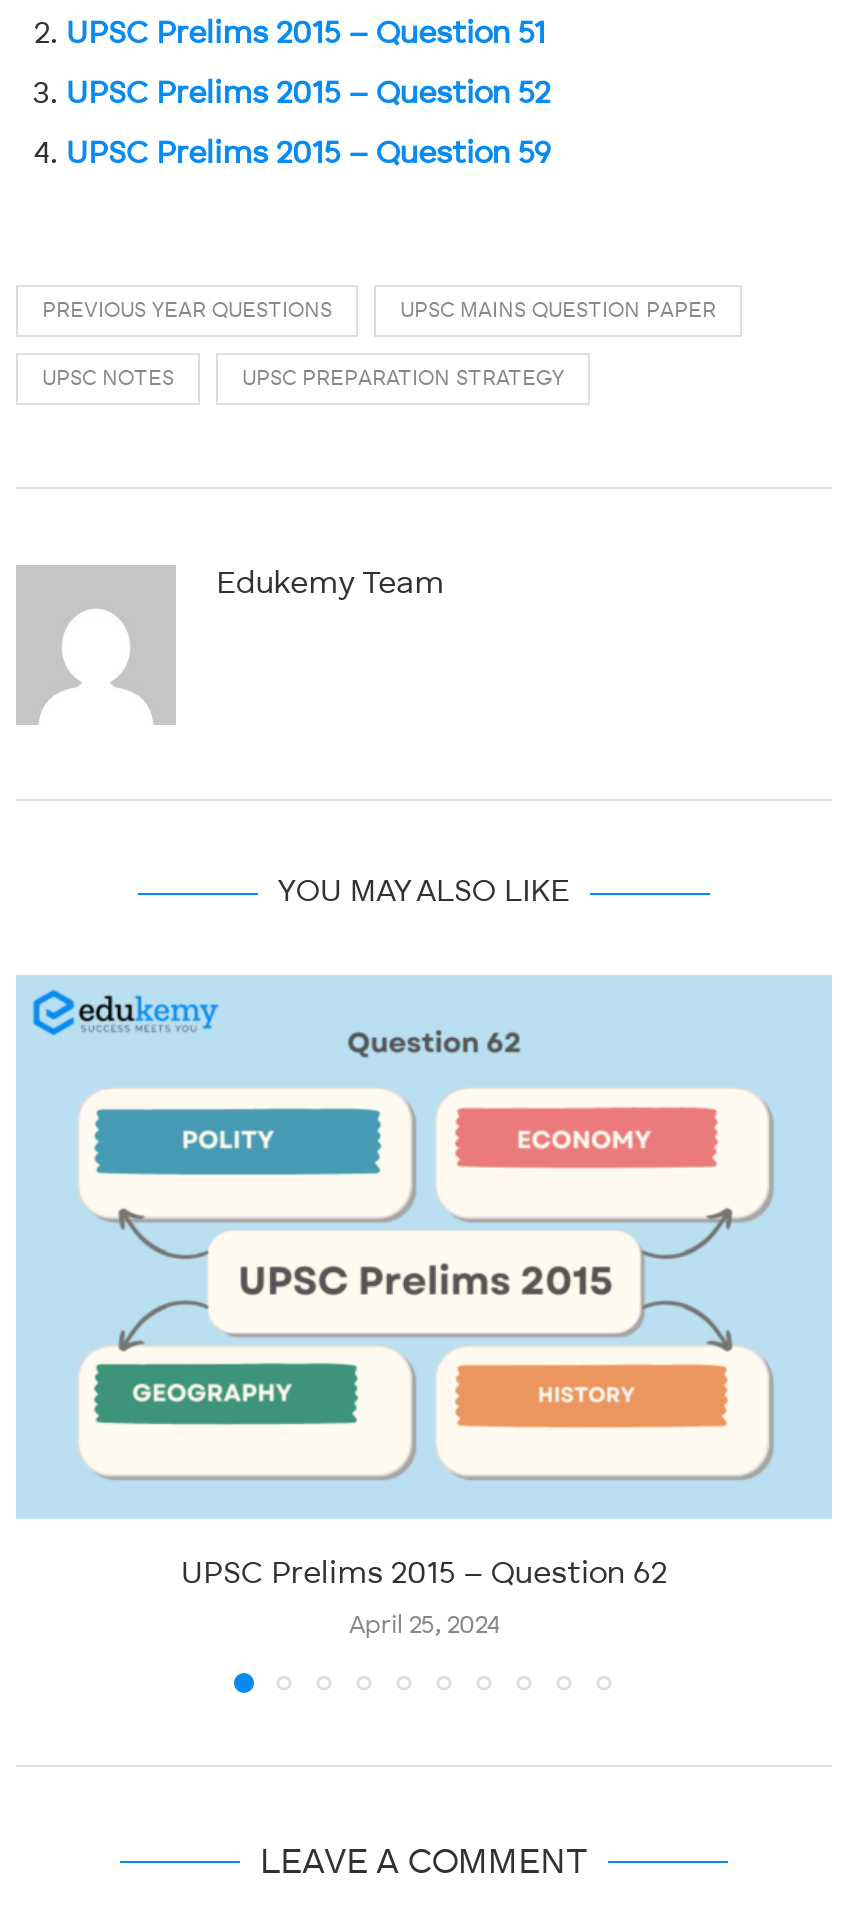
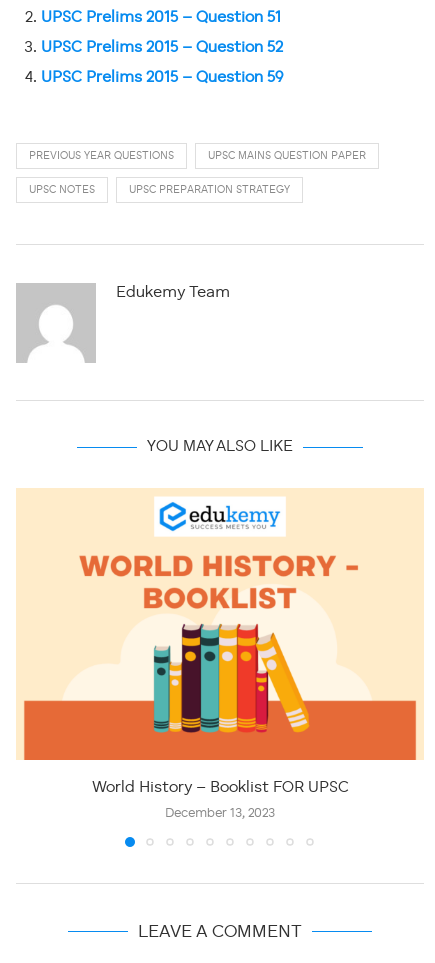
- [image]
- UPSC Prelims 2015 – Question 62
+ [image]
+ World History – Booklist FOR UPSC

- April 25, 2024
+ December 13, 2023
